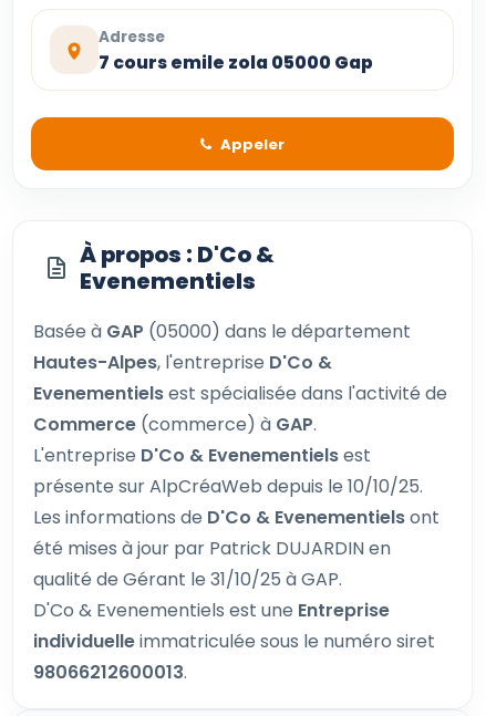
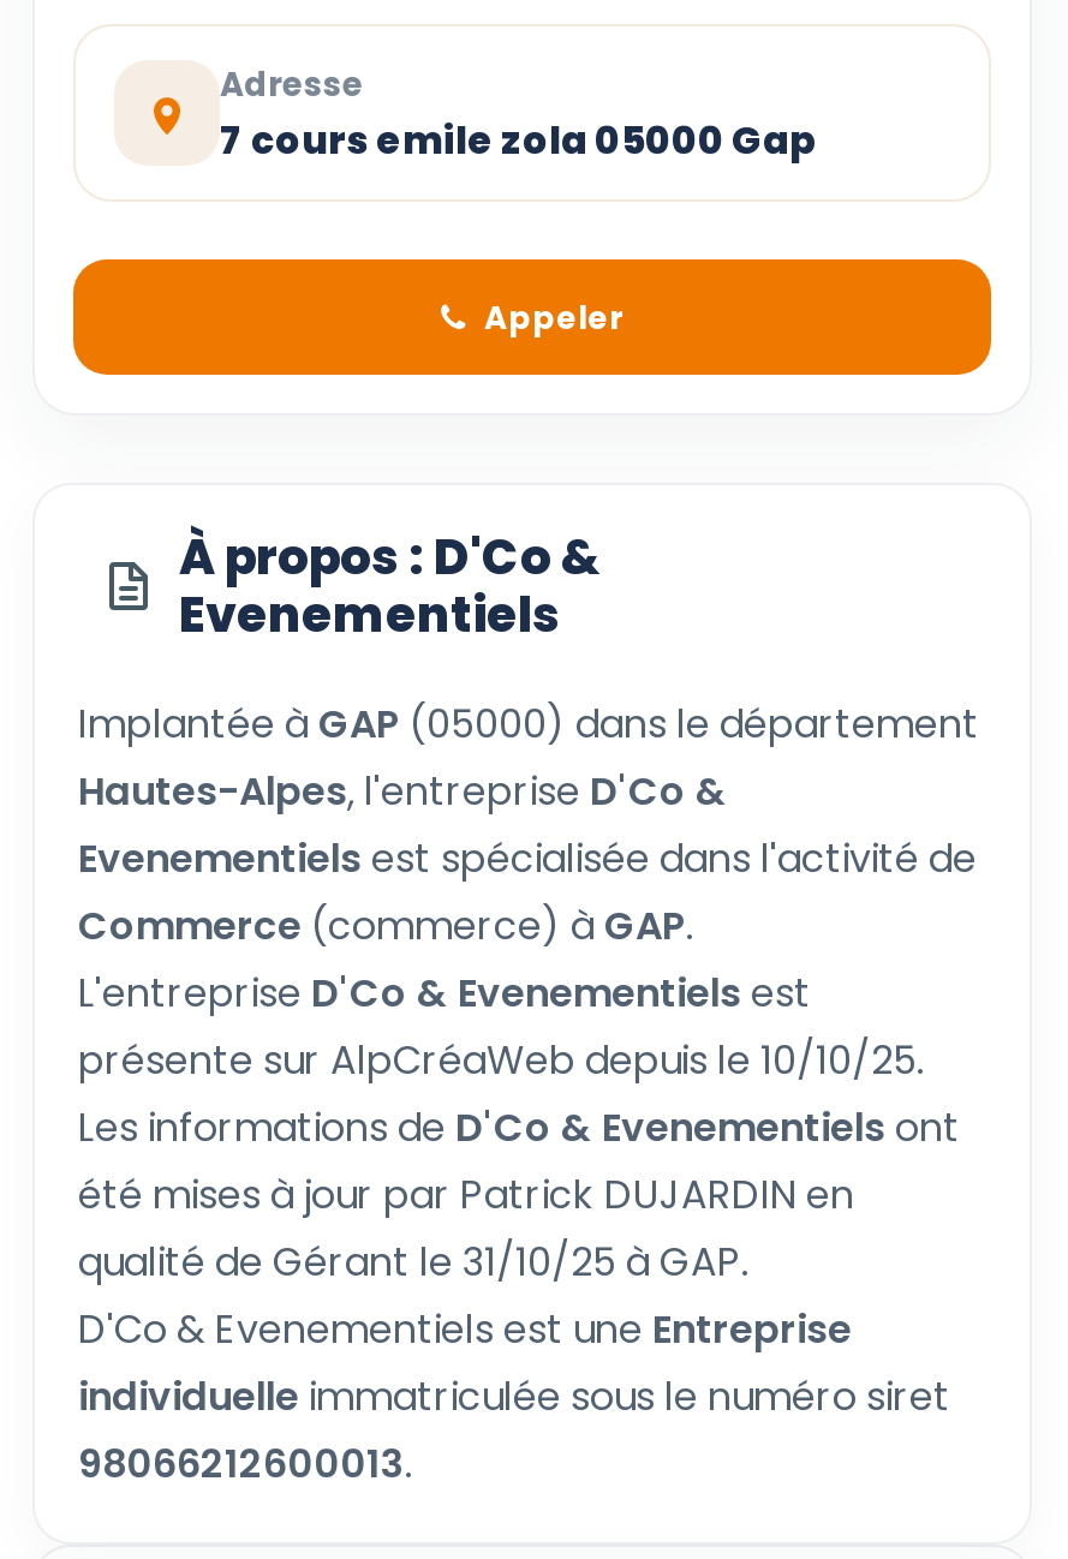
- Basée à GAP (05000) dans le département
+ Implantée à GAP (05000) dans le département
